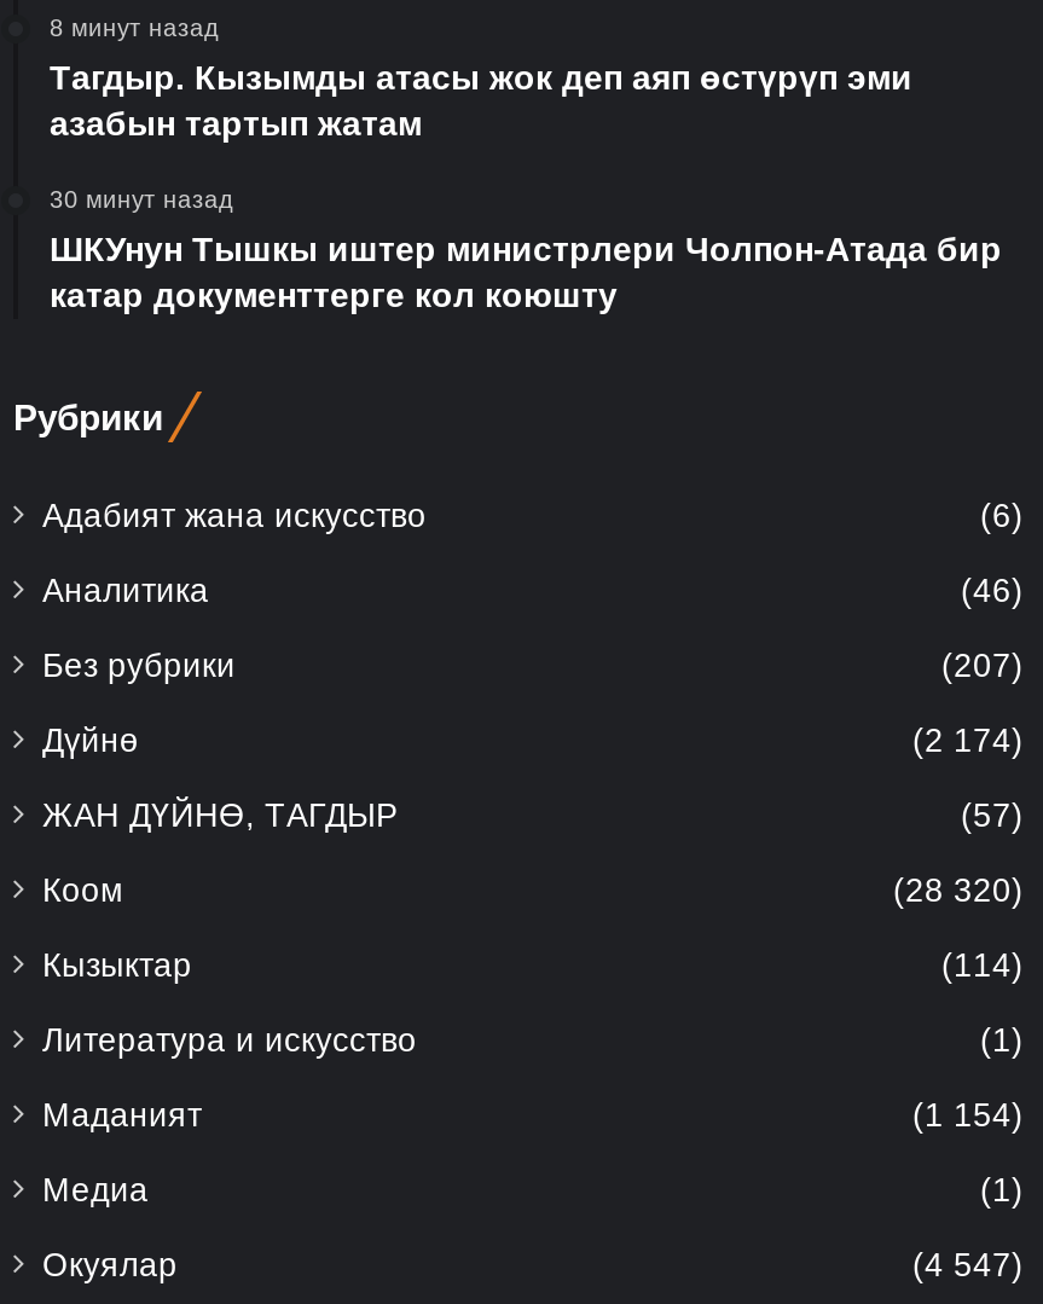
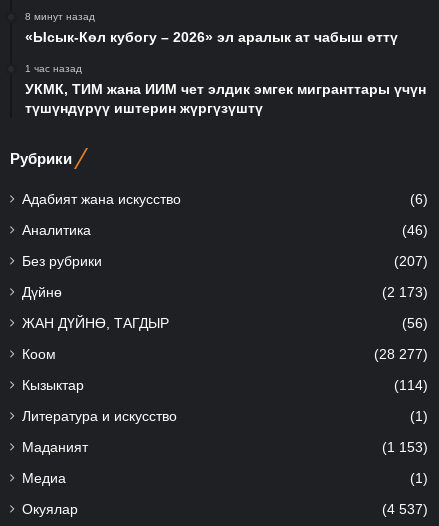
- Тагдыр. Кызымды атасы жок деп аяп өстүрүп эми
- азабын тартып жатам
+ «Ысык-Көл кубогу – 2026» эл аралык ат чабыш өттү

- 30 минут назад
- ШКУнун Тышкы иштер министрлери Чолпон-Атада бир
- катар документтерге кол коюшту
+ 1 час назад
+ УКМК, ТИМ жана ИИМ чет элдик эмгек мигранттары үчүн
+ түшүндүрүү иштерин жүргүзүштү

- (2 174)
+ (2 173)

- (57)
+ (56)

- (28 320)
+ (28 277)

- (1 154)
+ (1 153)

- (4 547)
+ (4 537)
